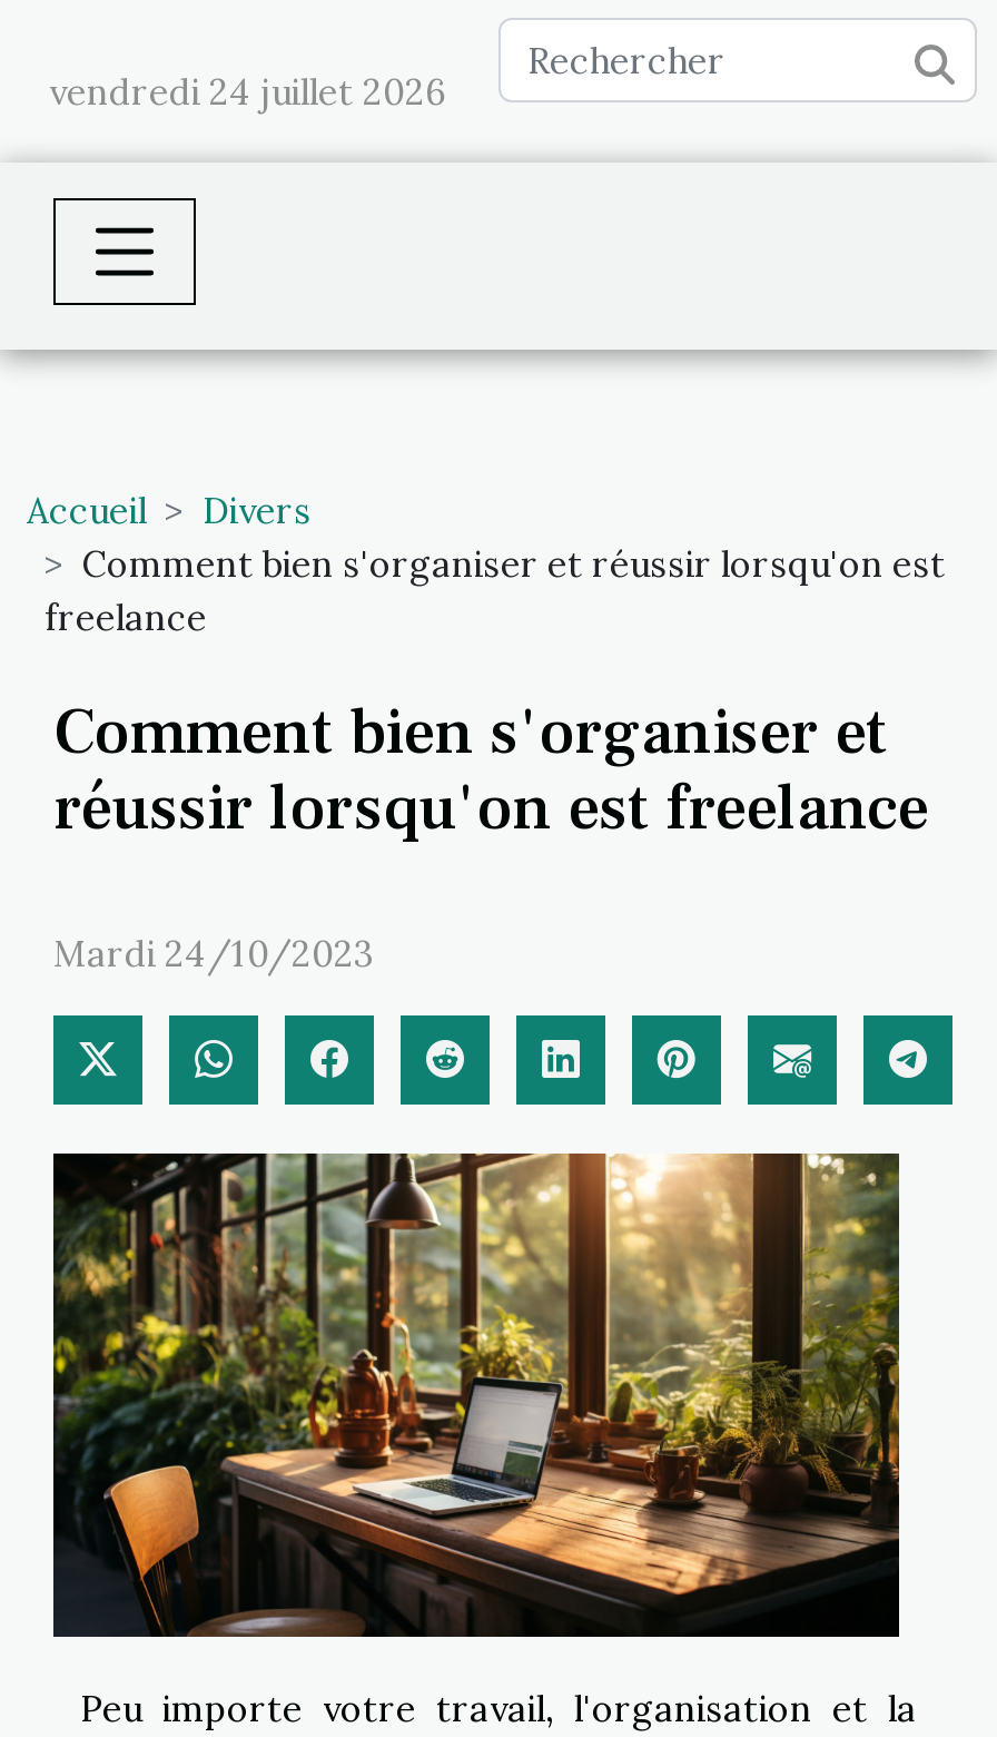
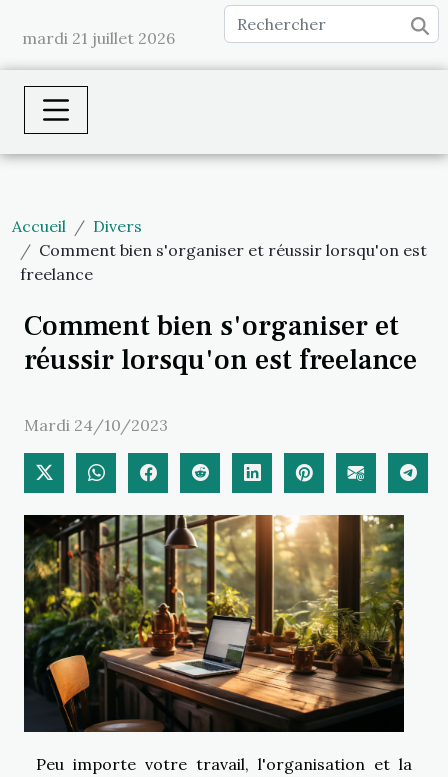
- vendredi 24 juillet 2026
+ mardi 21 juillet 2026
